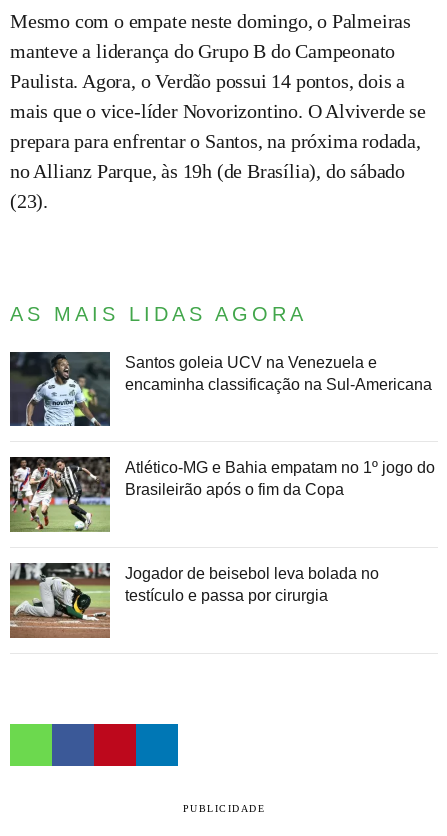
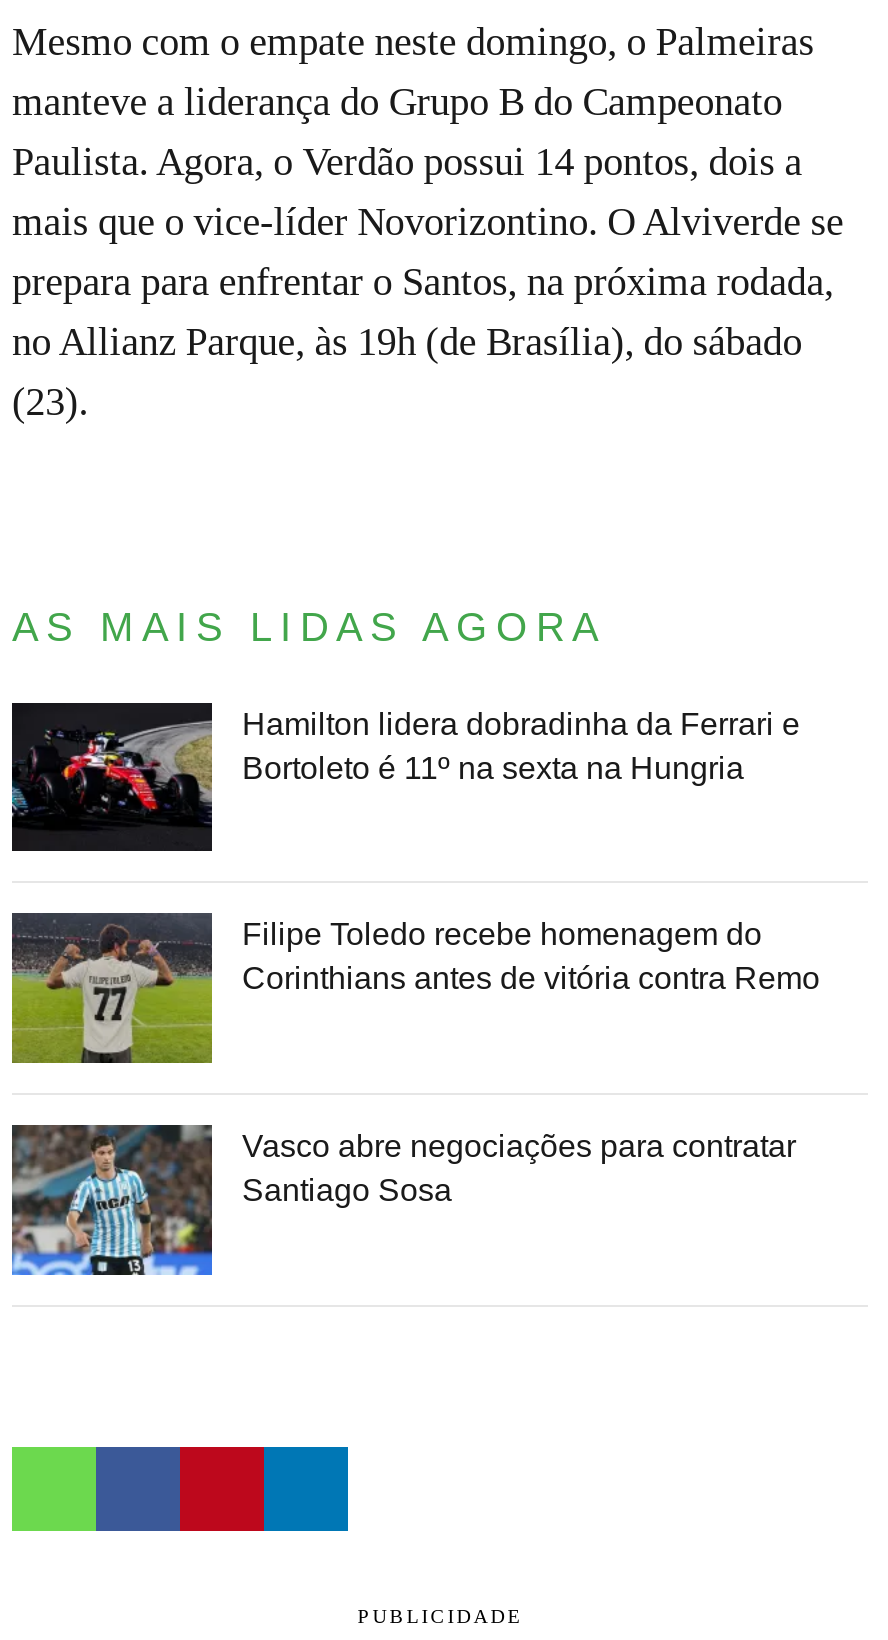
- [image]
- Santos goleia UCV na Venezuela e
- encaminha classificação na Sul-Americana
+ [image]
+ Hamilton lidera dobradinha da Ferrari e
+ Bortoleto é 11º na sexta na Hungria

- [image]
- Atlético-MG e Bahia empatam no 1º jogo do
- Brasileirão após o fim da Copa
+ [image]
+ Filipe Toledo recebe homenagem do
+ Corinthians antes de vitória contra Remo

- [image]
- Jogador de beisebol leva bolada no
- testículo e passa por cirurgia
+ [image]
+ Vasco abre negociações para contratar
+ Santiago Sosa
